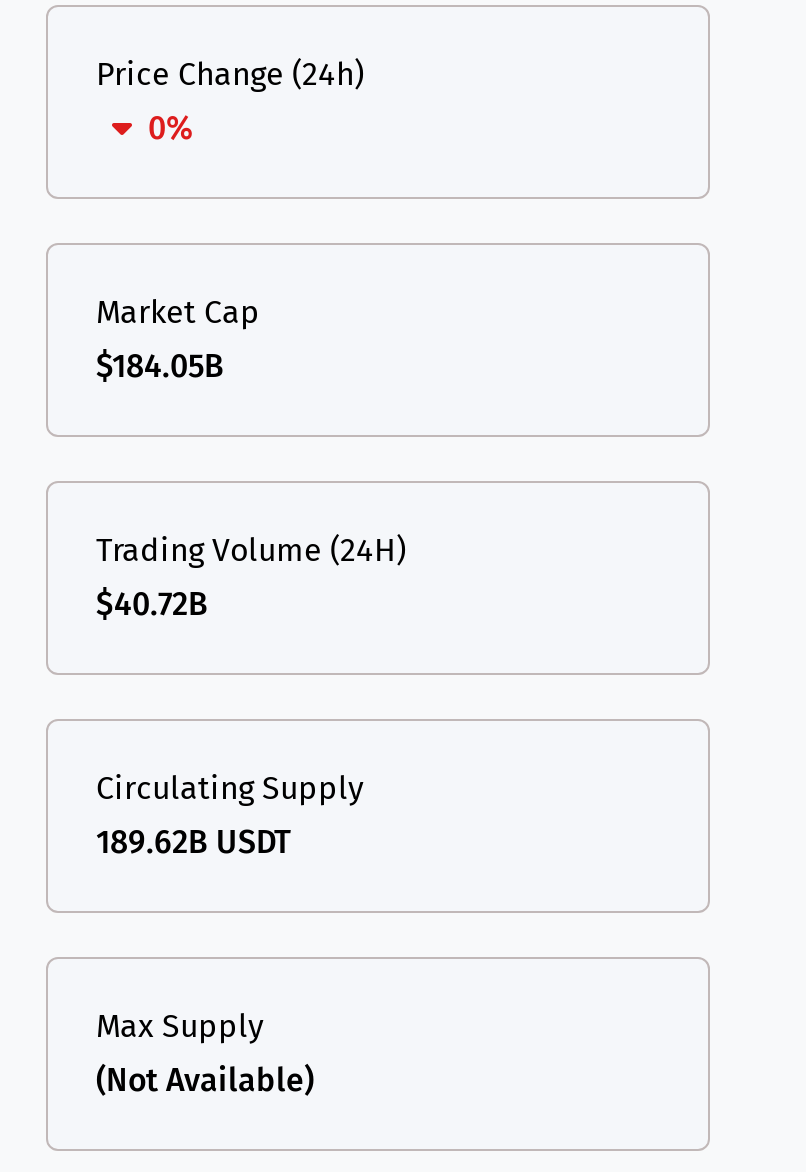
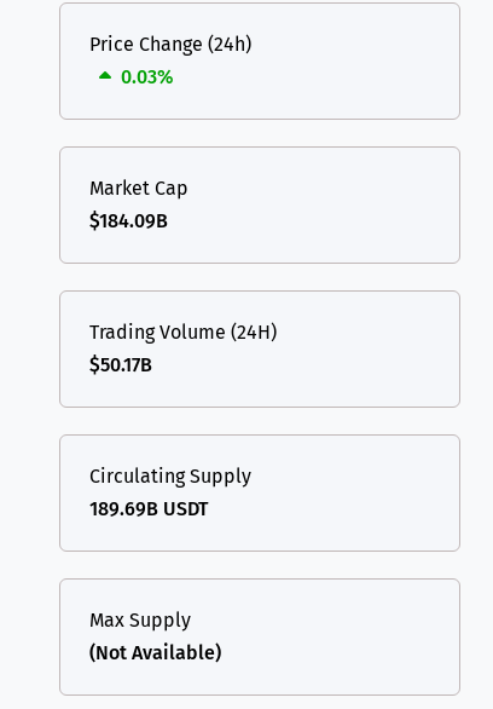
- 0%
+ 0.03%

- $184.05B
+ $184.09B

- $40.72B
+ $50.17B

- 189.62B USDT
+ 189.69B USDT
